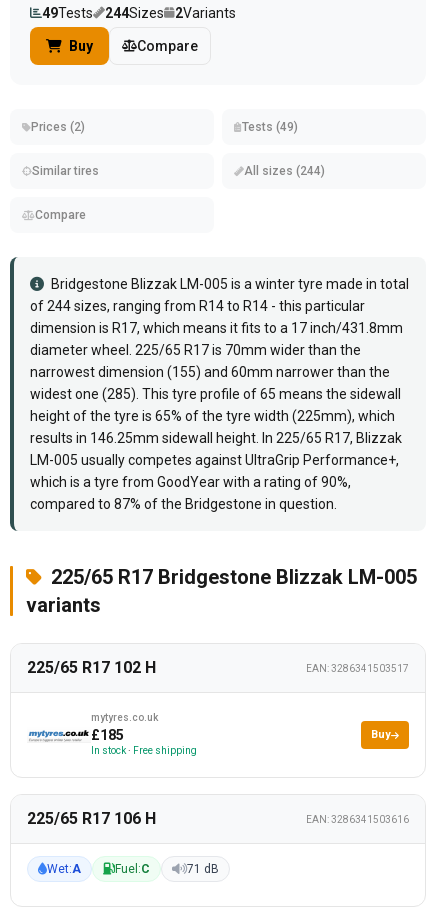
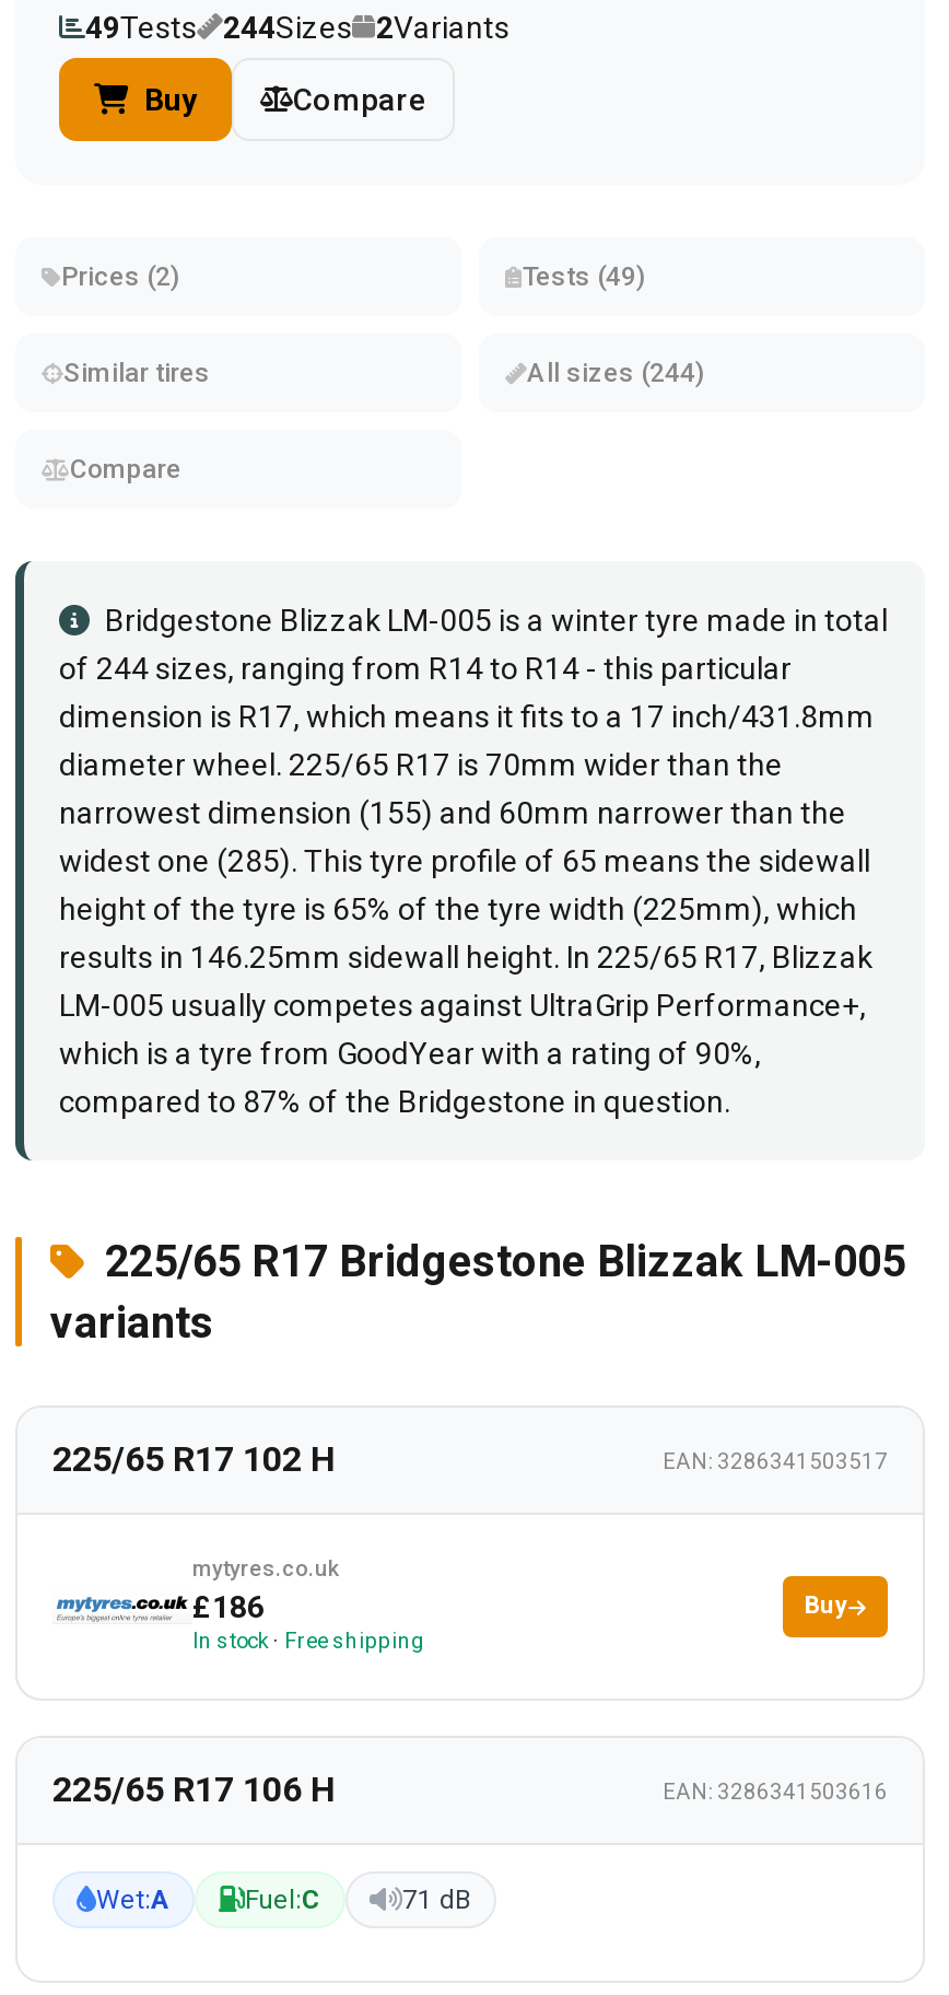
- £185
+ £186
